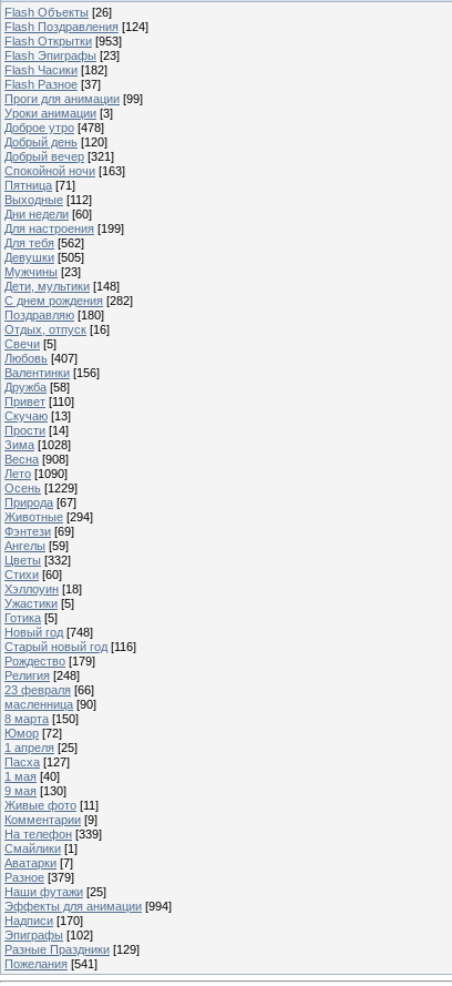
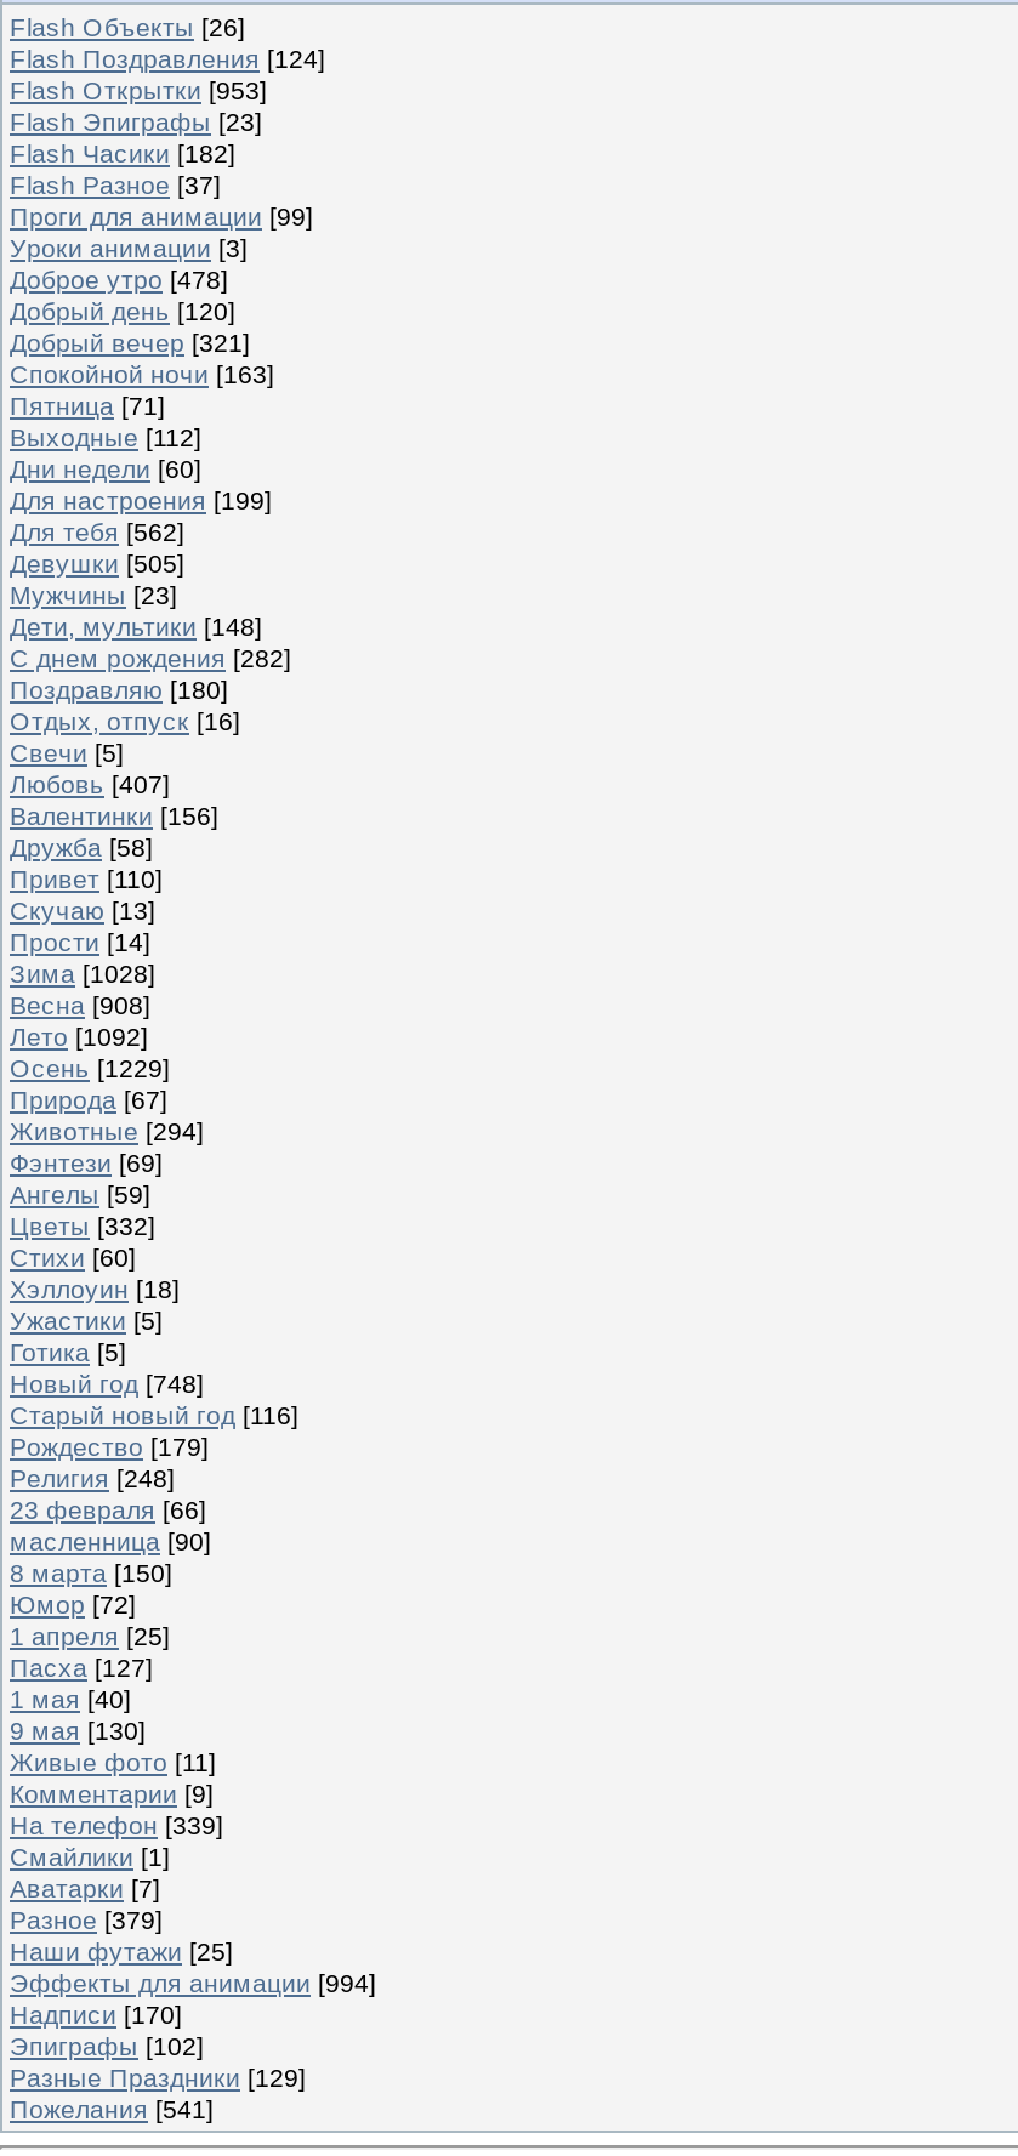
- Лето [1090]
+ Лето [1092]
